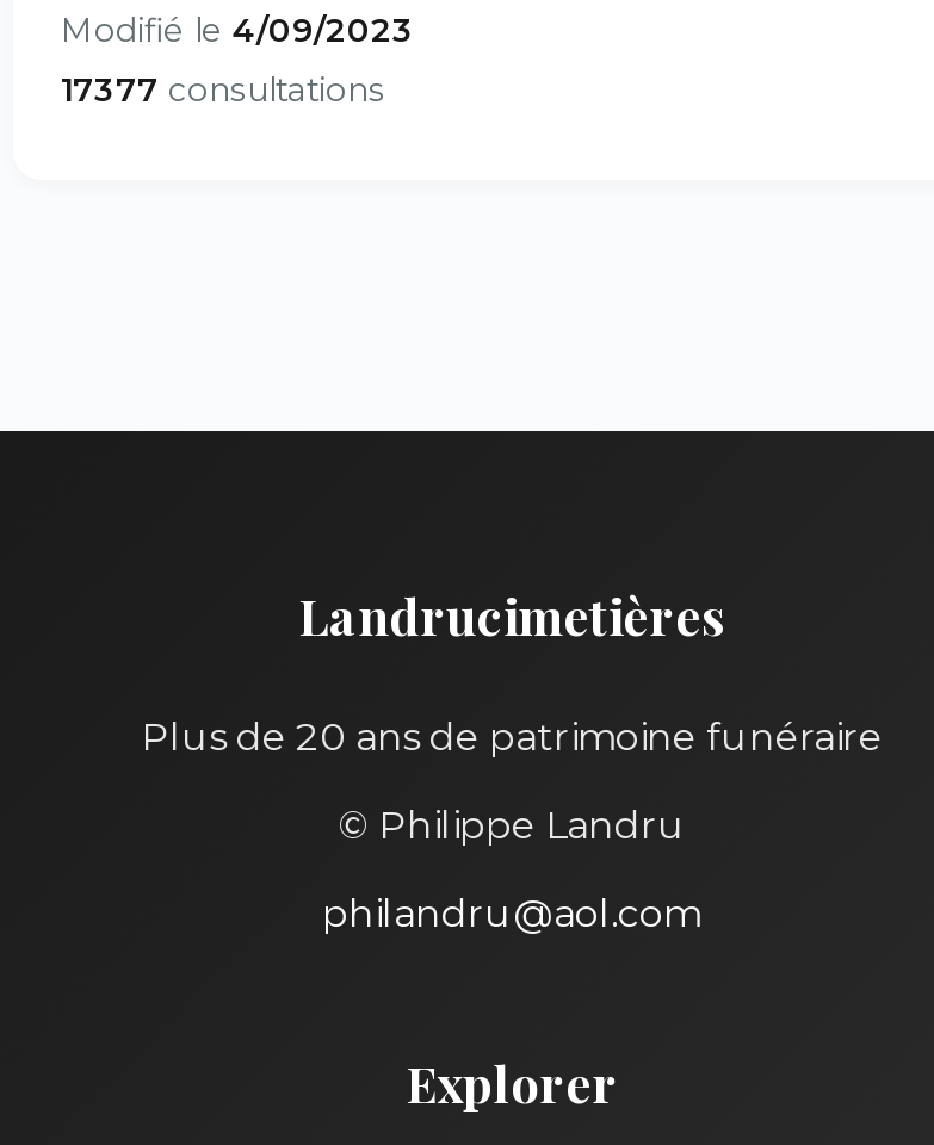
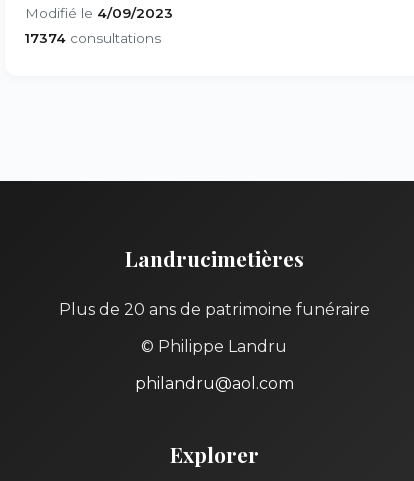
- 17377 consultations
+ 17374 consultations
